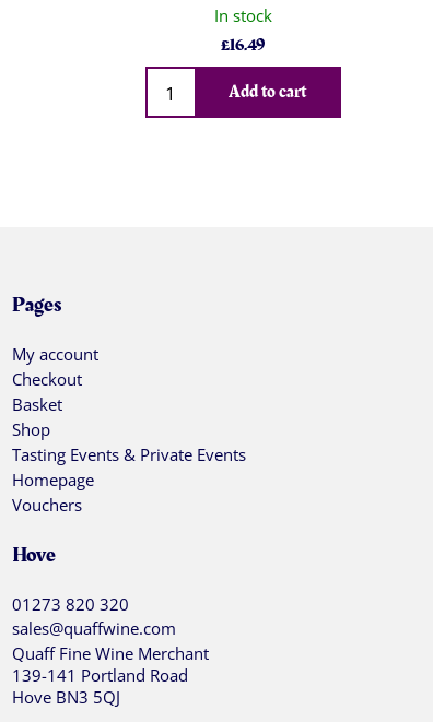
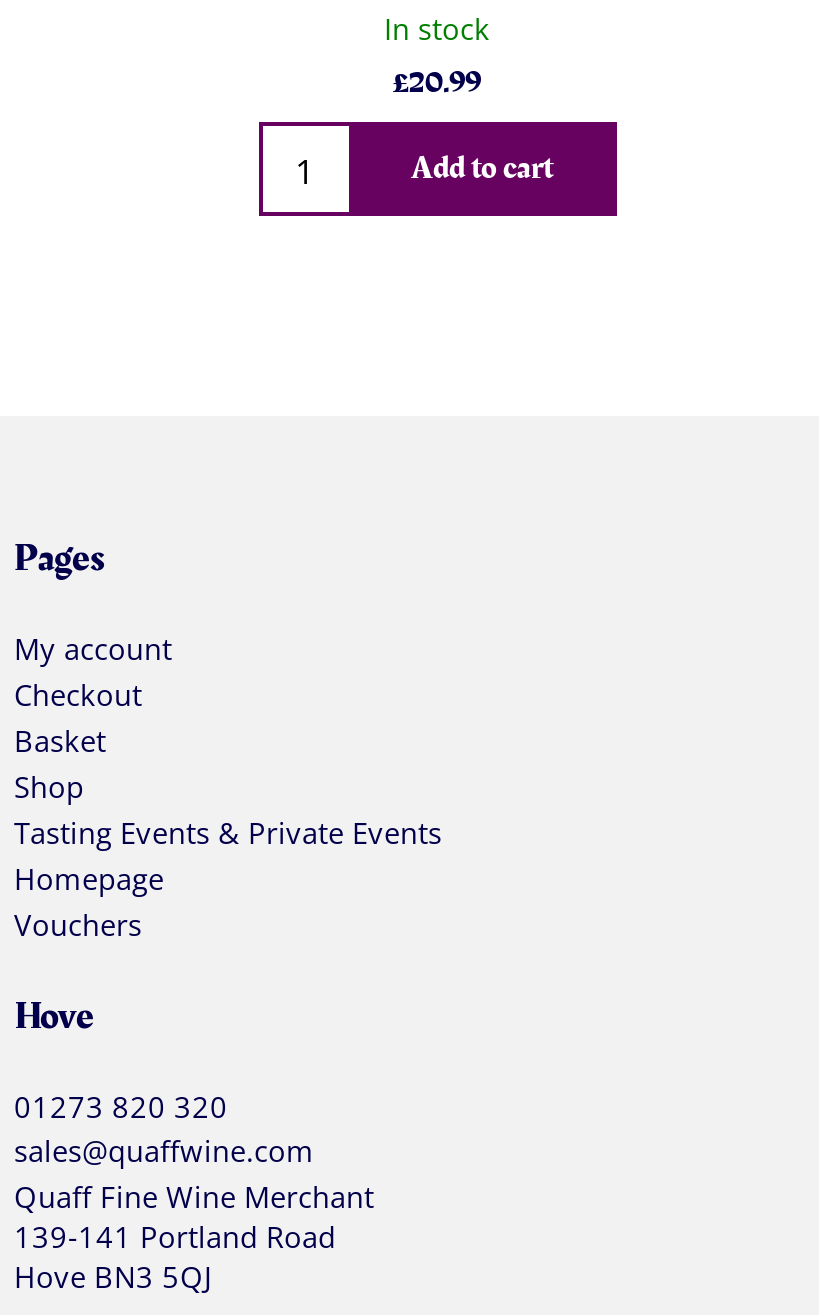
- £16.49
+ £20.99
